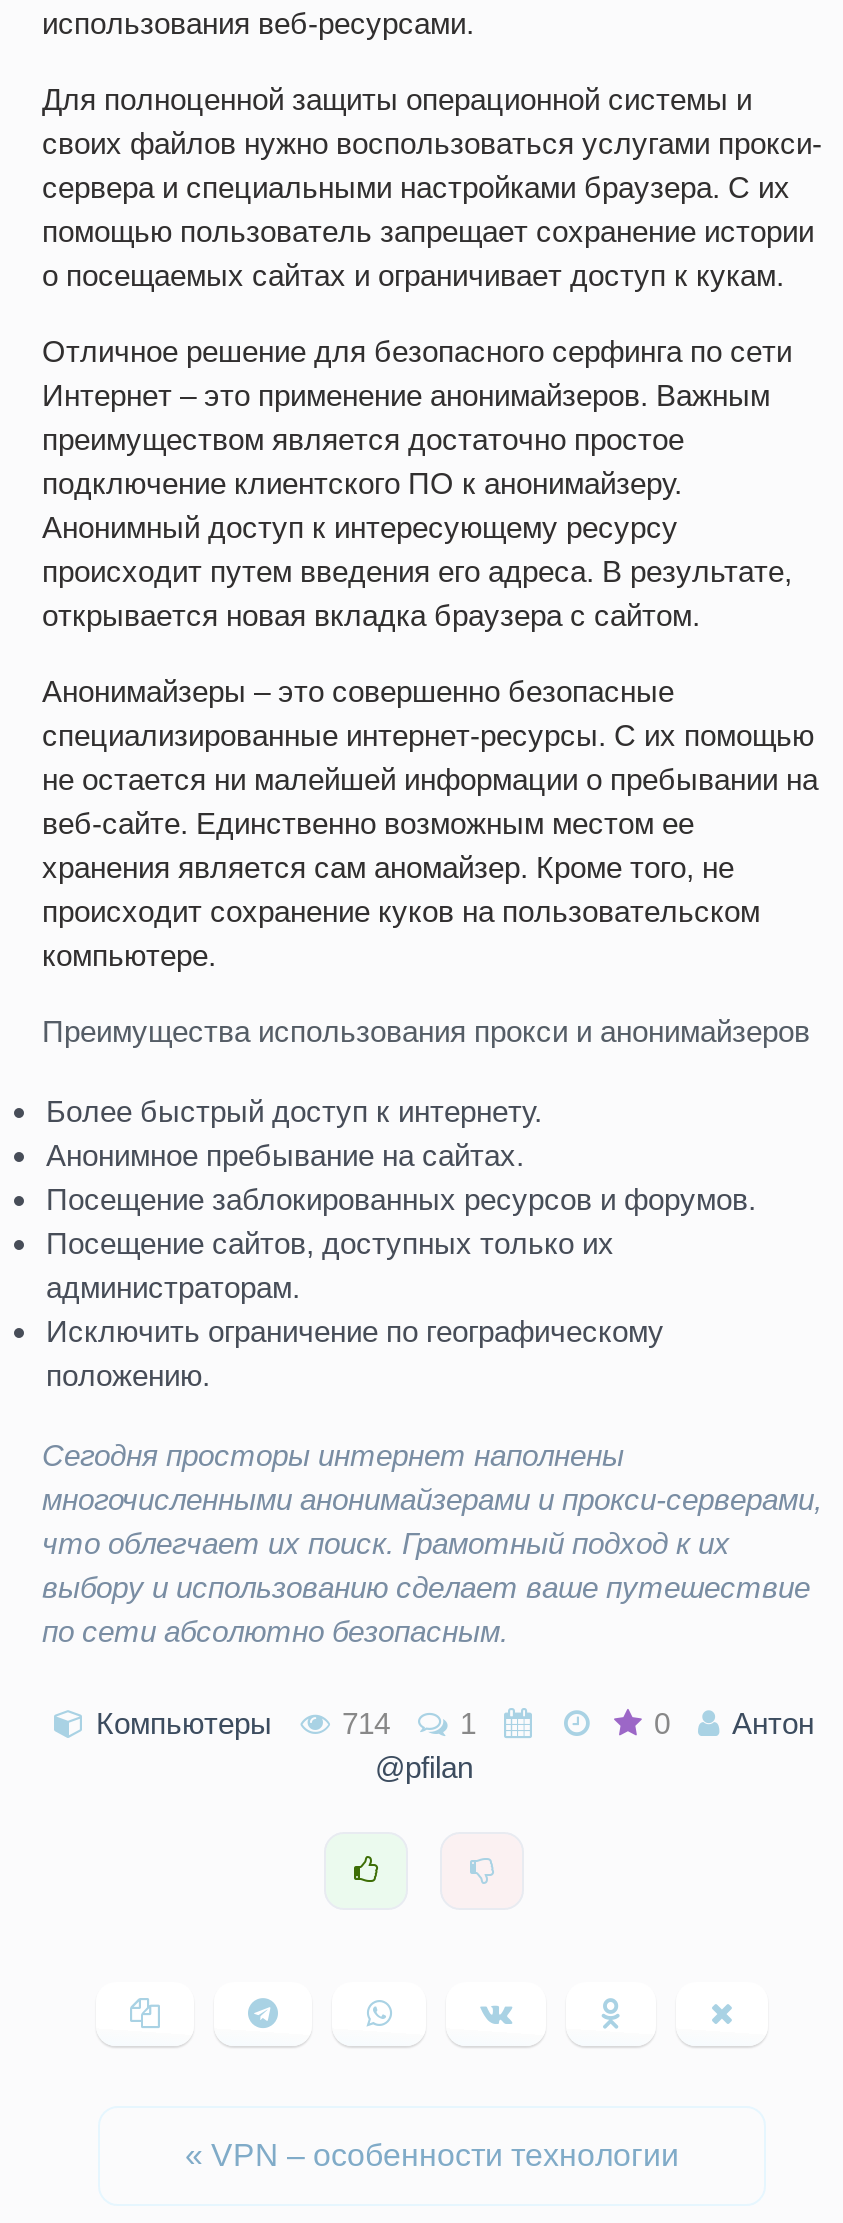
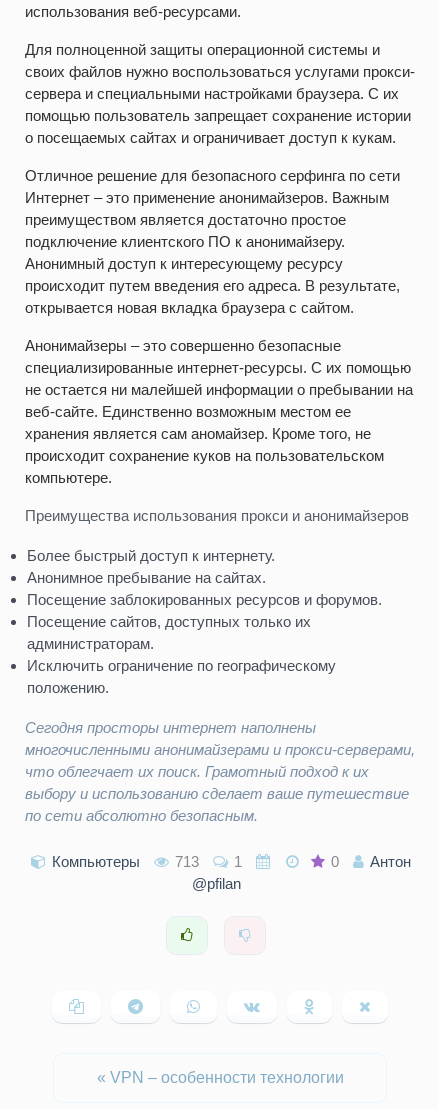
- Компьютеры 714 1
+ Компьютеры 713 1
